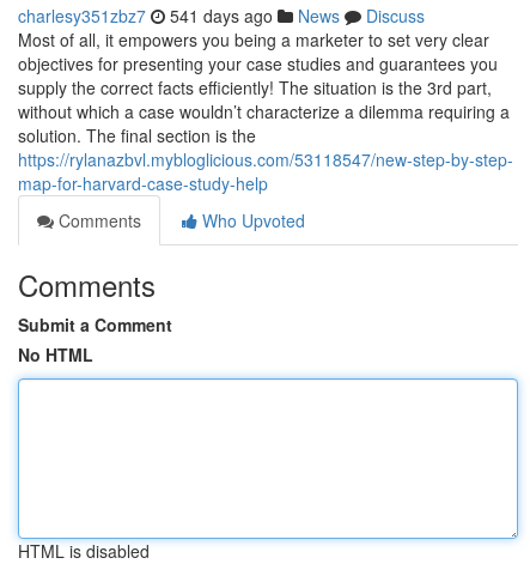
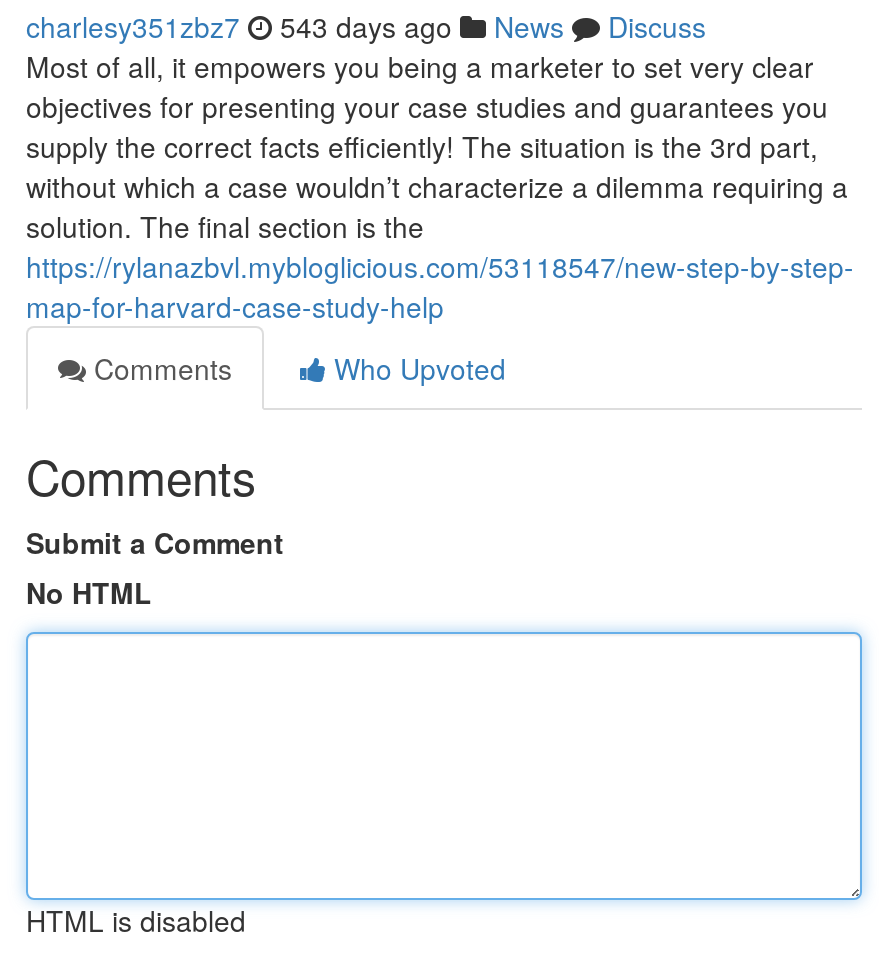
- charlesy351zbz7 541 days ago News Discuss
+ charlesy351zbz7 543 days ago News Discuss
